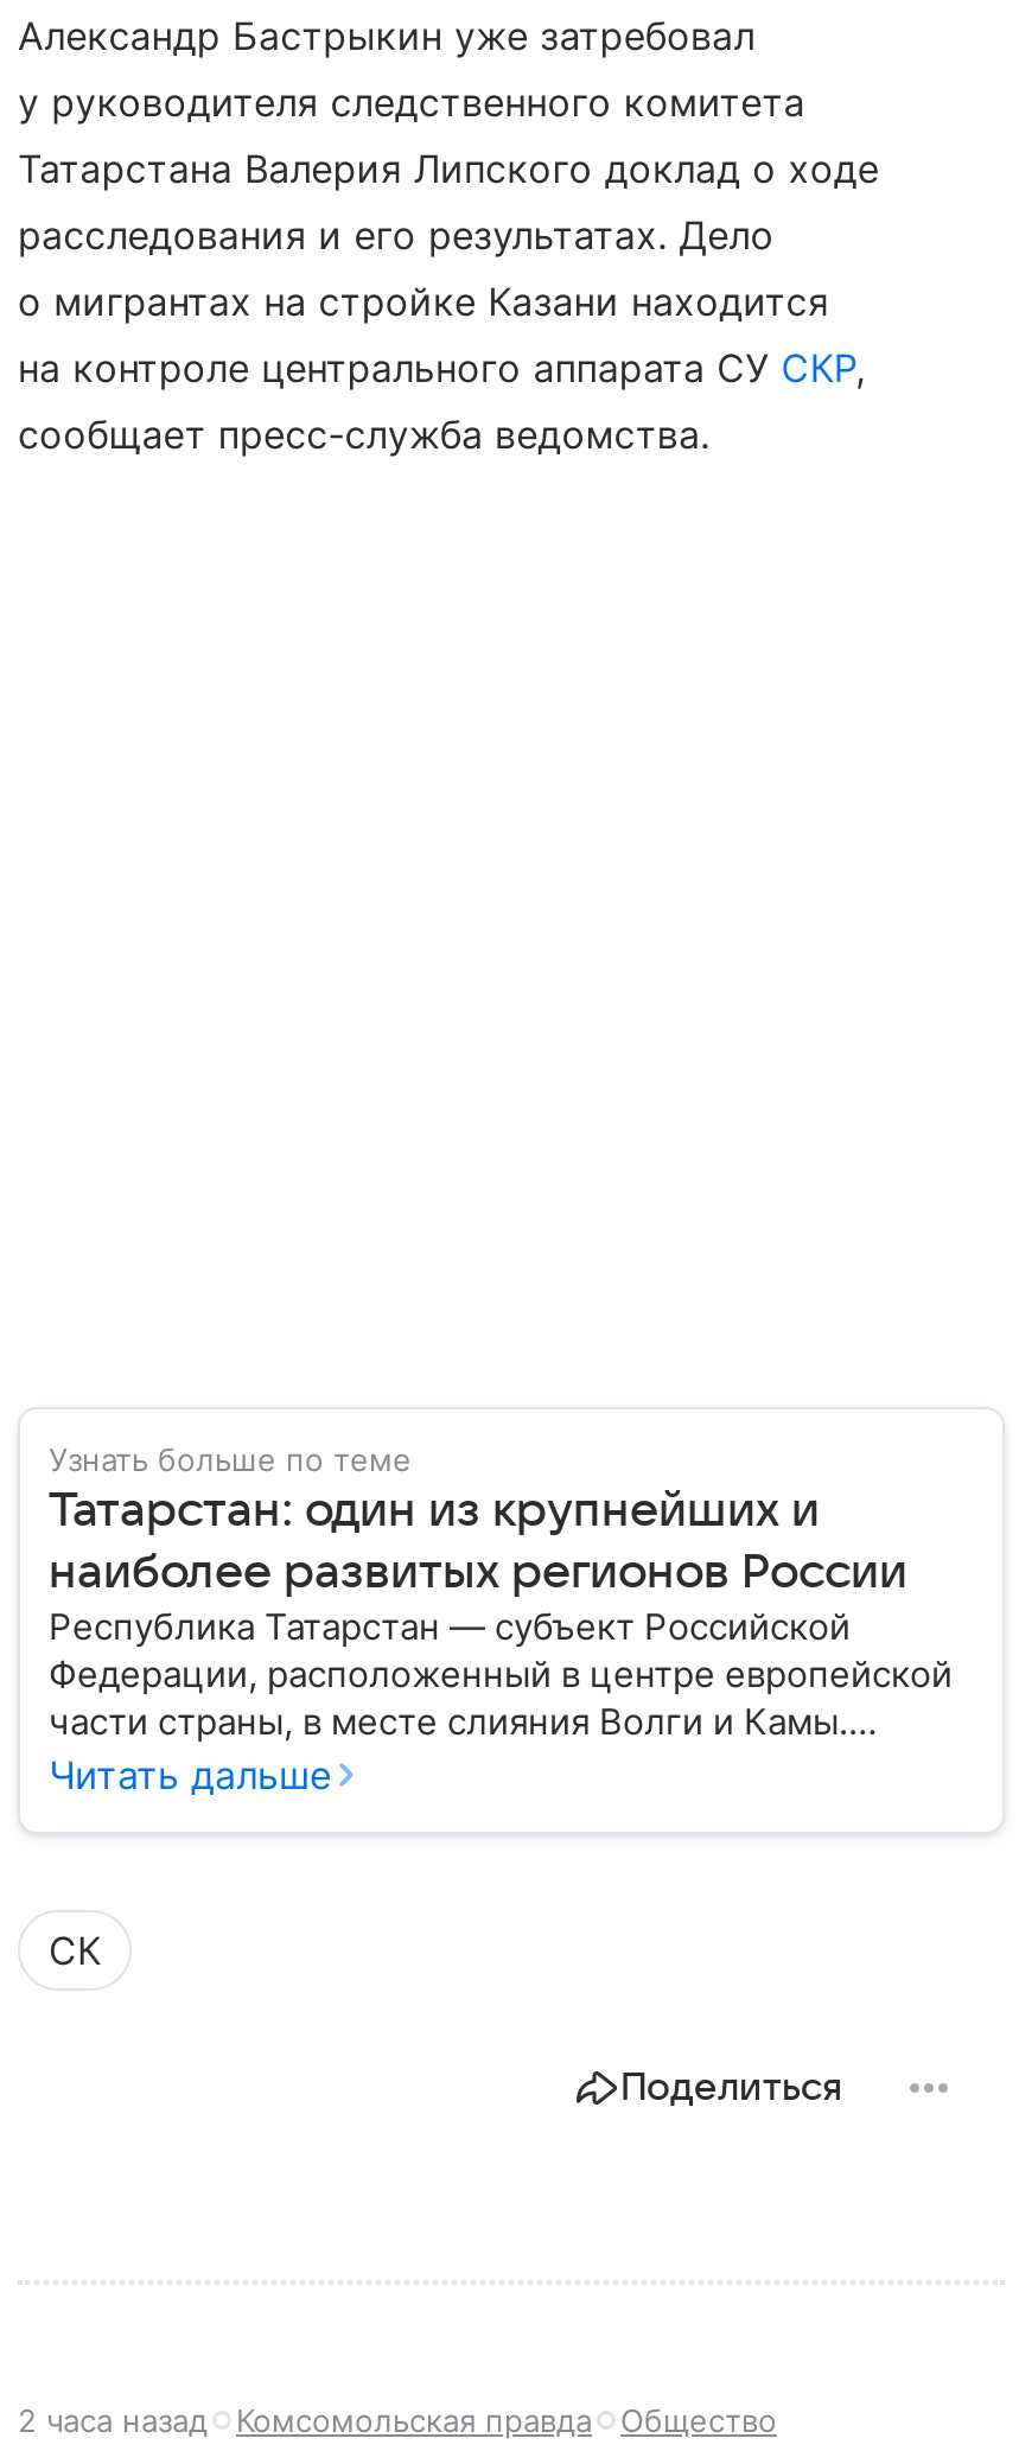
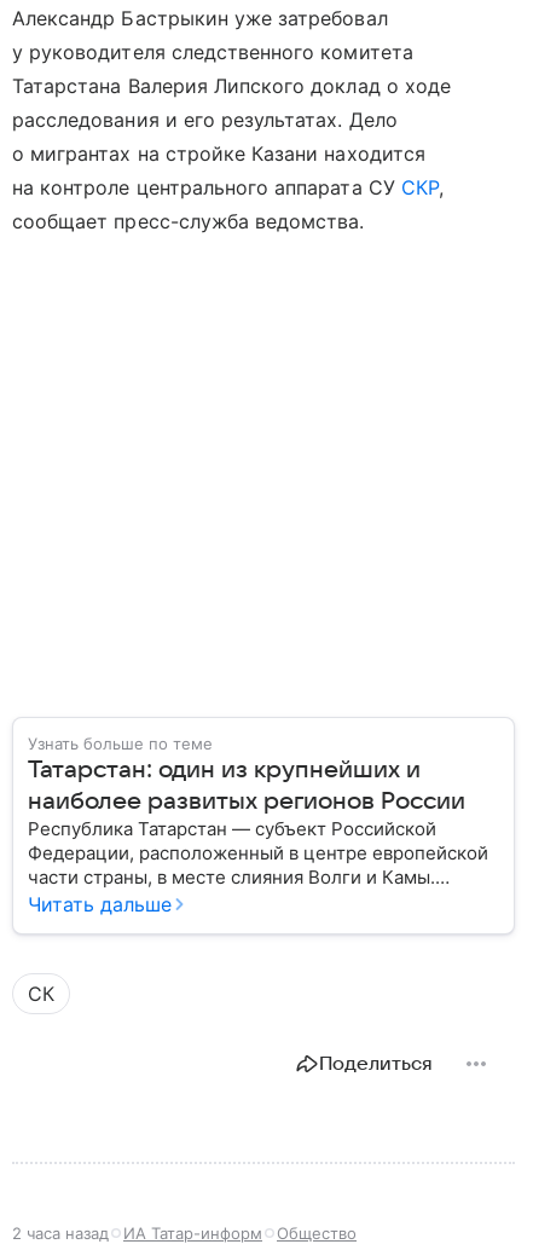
- Комсомольская правда
+ ИА Татар-информ
